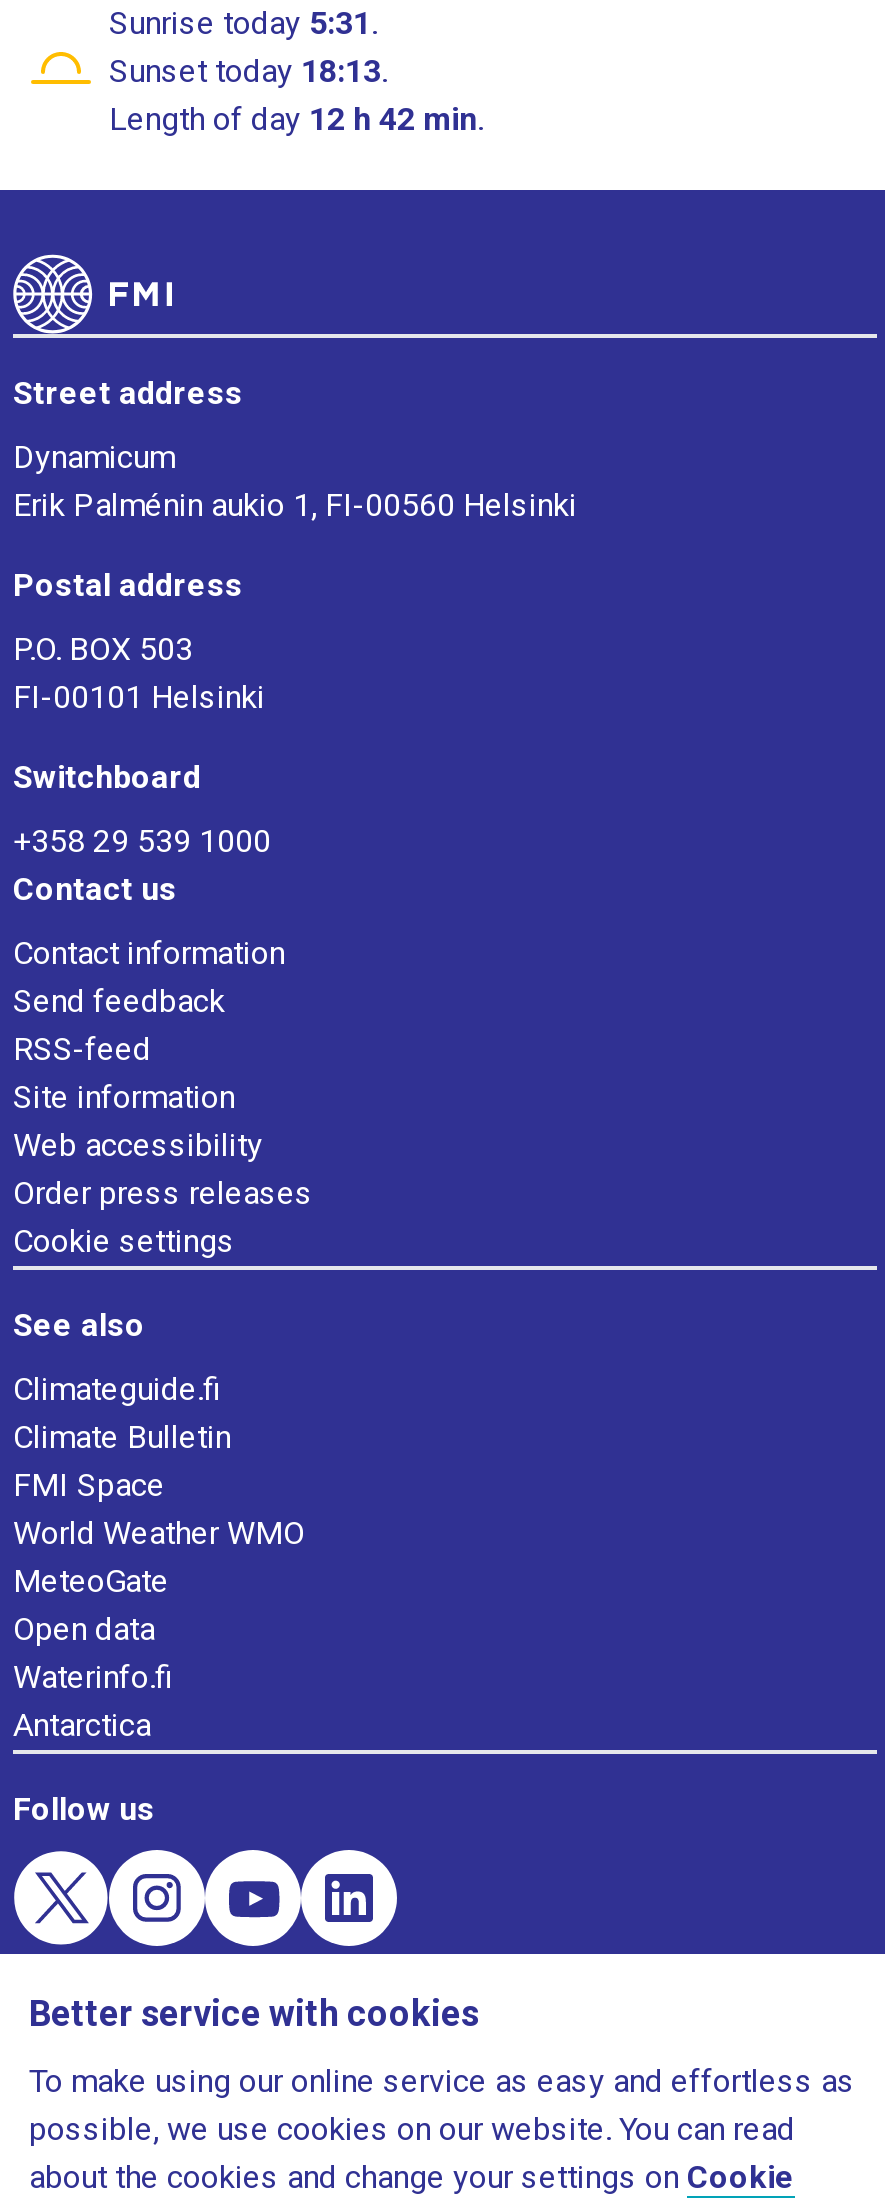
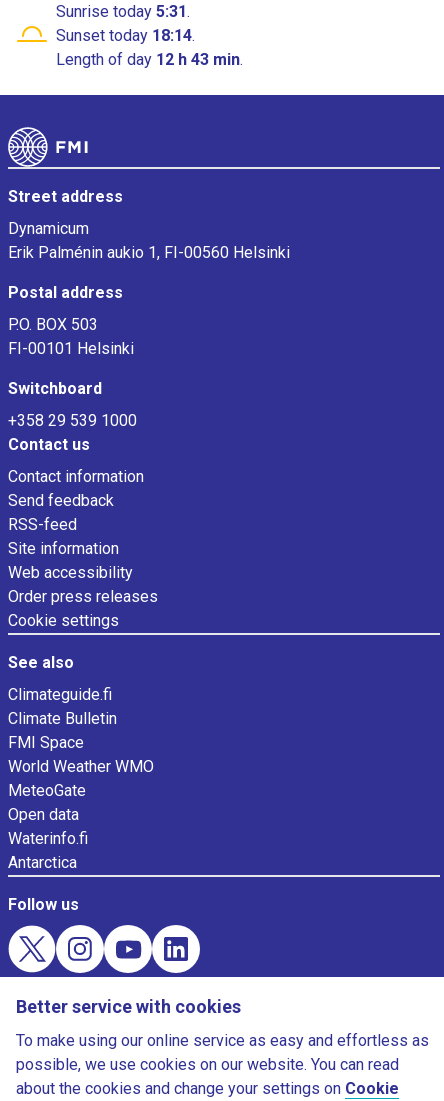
- Sunset today 18:13.
+ Sunset today 18:14.

- Length of day 12 h 42 min.
+ Length of day 12 h 43 min.
